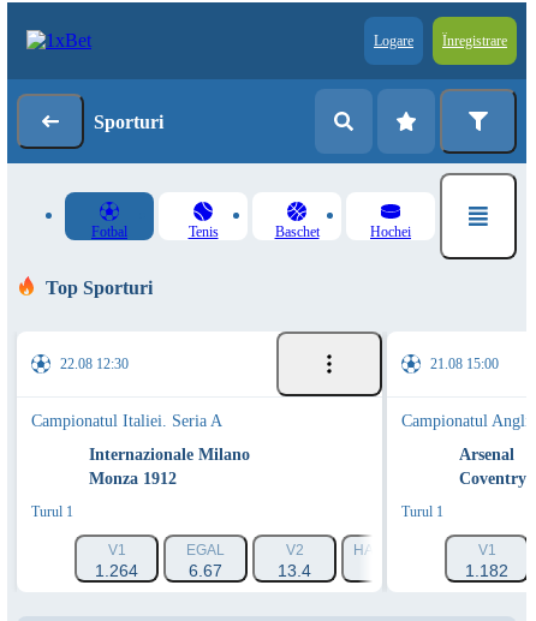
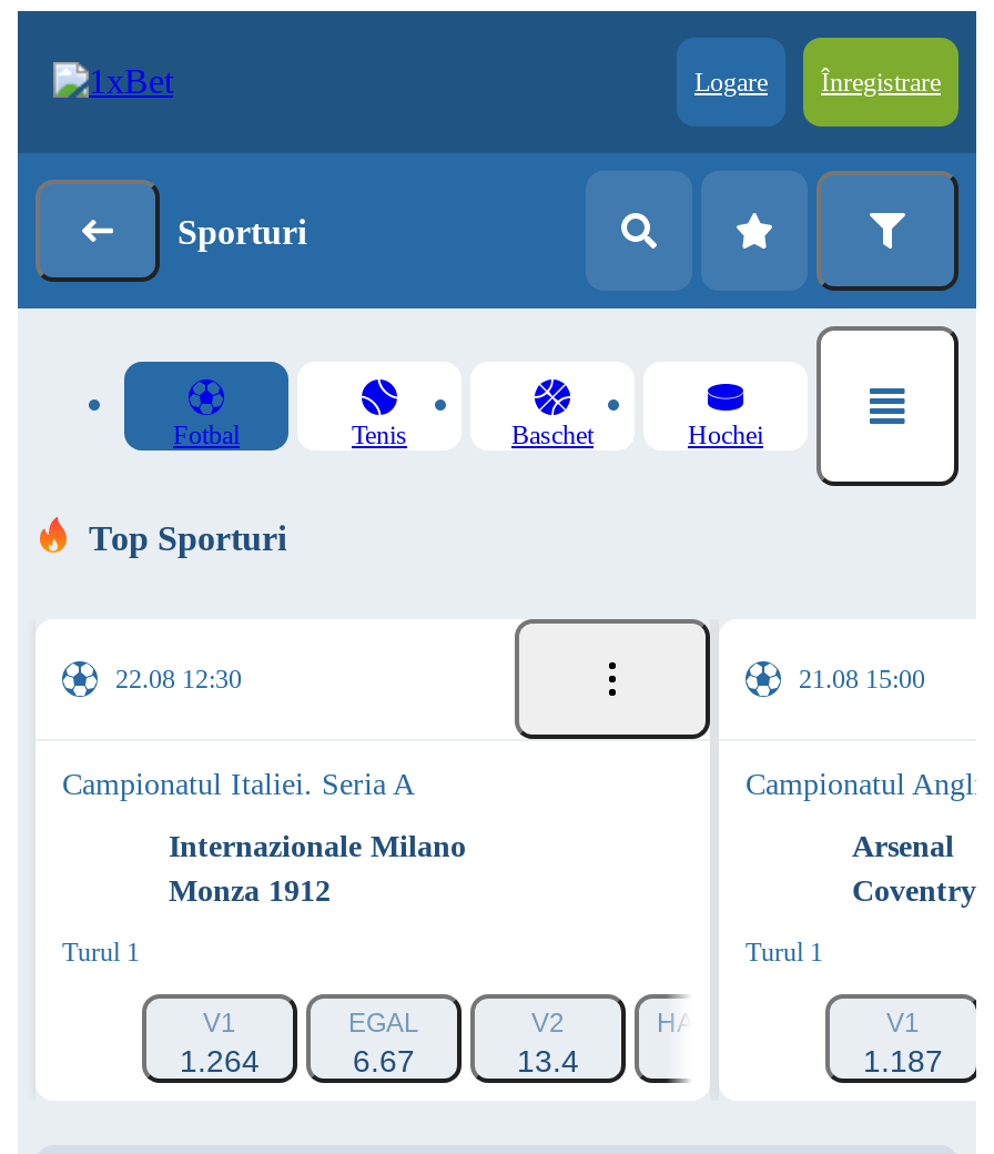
- 1.182
+ 1.187
